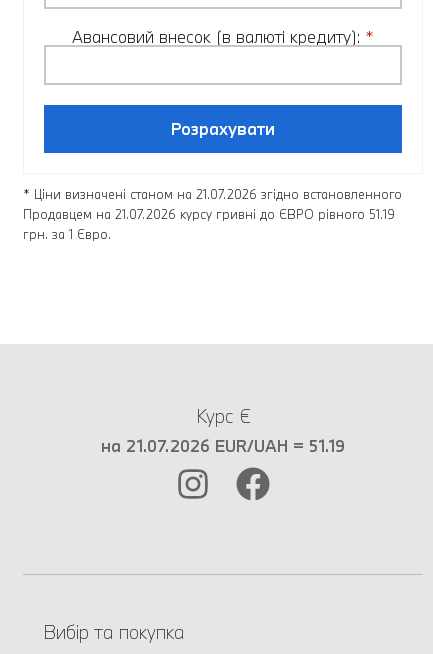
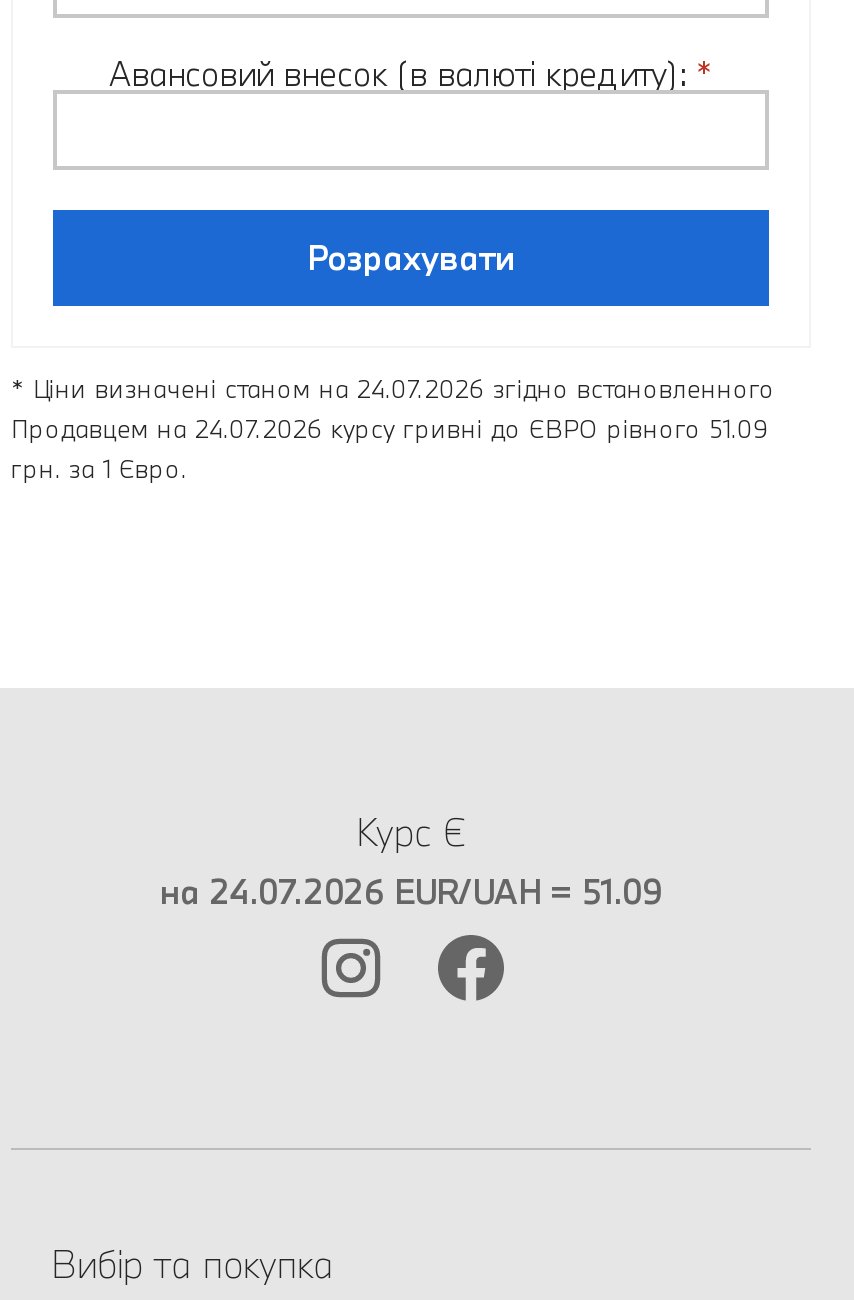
- * Ціни визначені станом на 21.07.2026 згідно встановленного
+ * Ціни визначені станом на 24.07.2026 згідно встановленного

- Продавцем на 21.07.2026 курсу гривні до ЄВРО рівного 51.19
+ Продавцем на 24.07.2026 курсу гривні до ЄВРО рівного 51.09

- на 21.07.2026 EUR/UAH = 51.19
+ на 24.07.2026 EUR/UAH = 51.09
